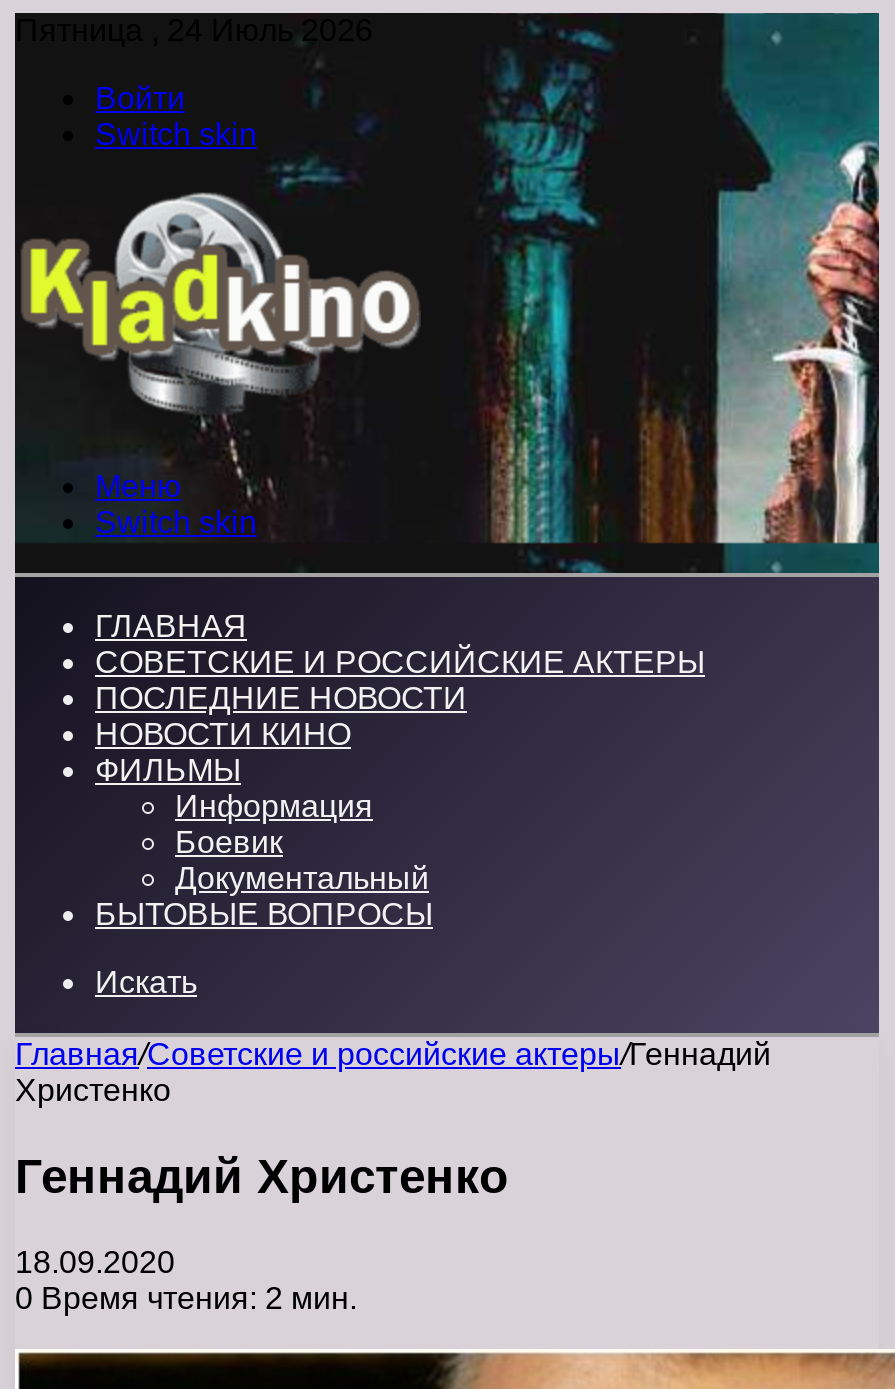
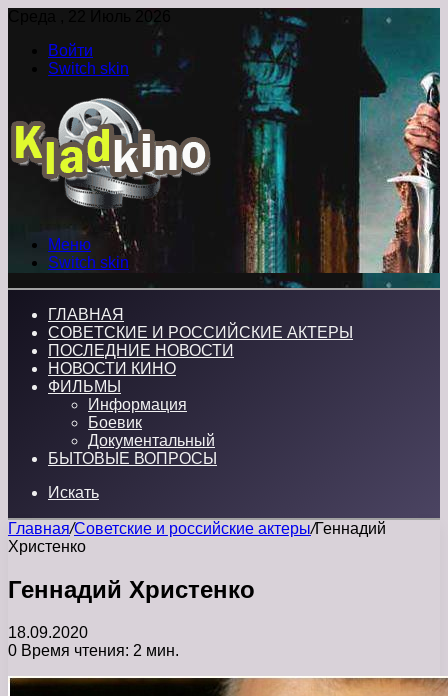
- Пятница , 24 Июль 2026
+ Среда , 22 Июль 2026
